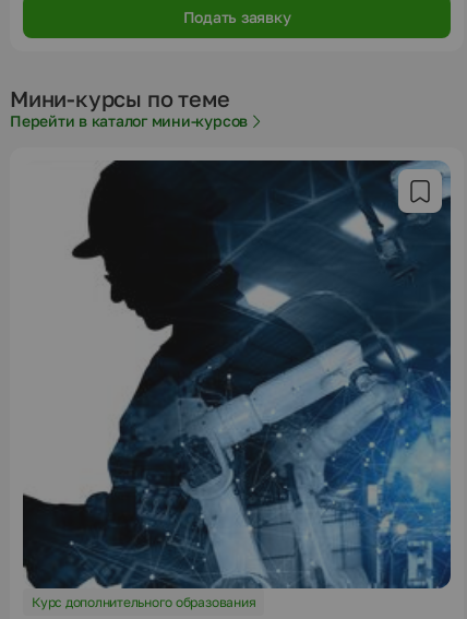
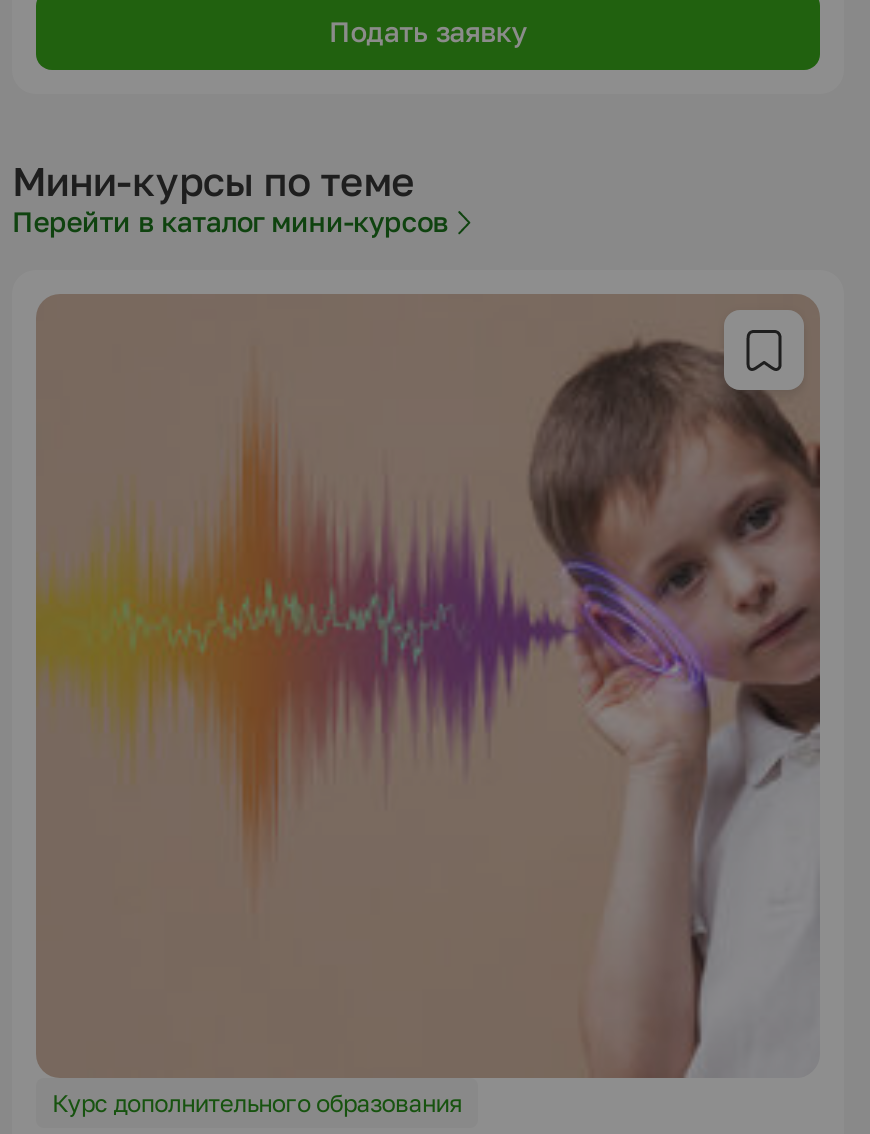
- [image]
+ [image]
